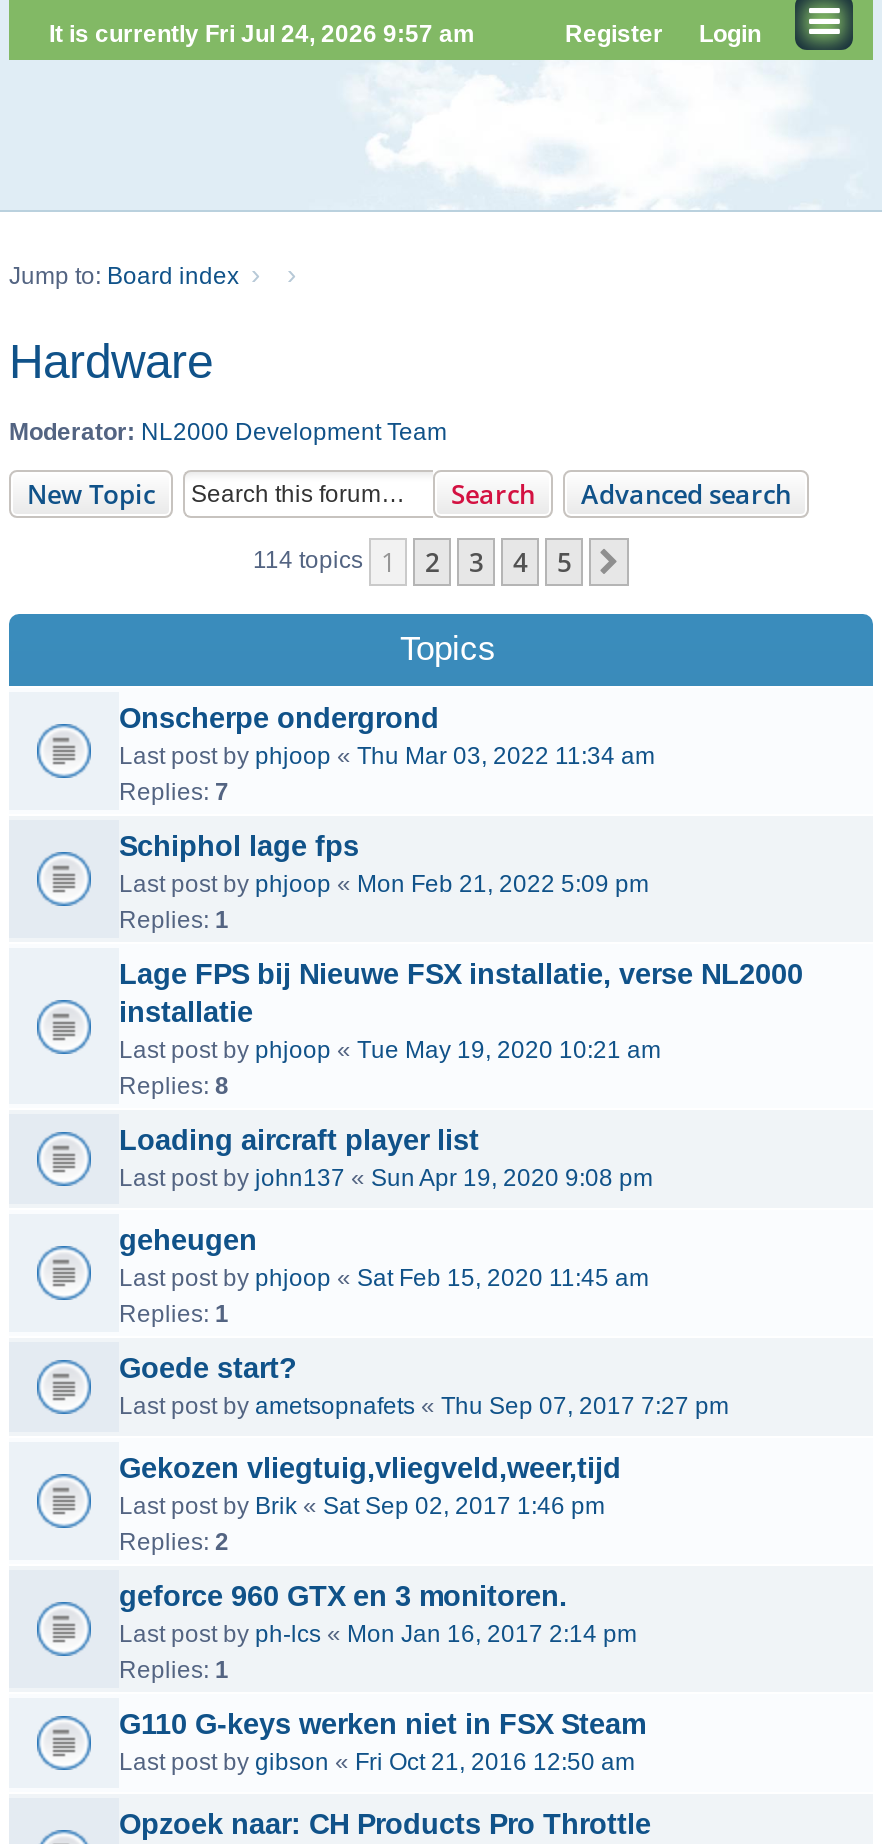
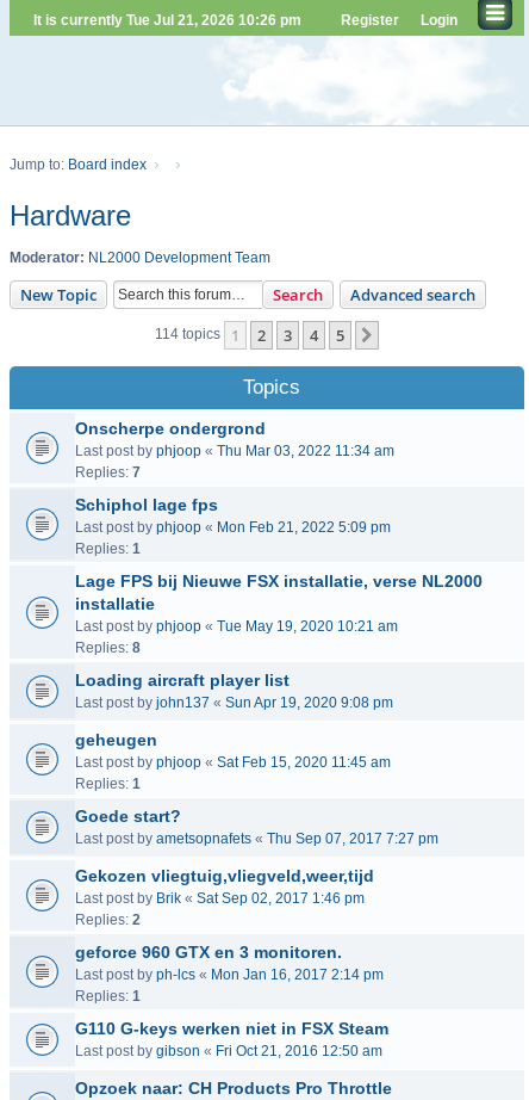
- It is currently Fri Jul 24, 2026 9:57 am
+ It is currently Tue Jul 21, 2026 10:26 pm
